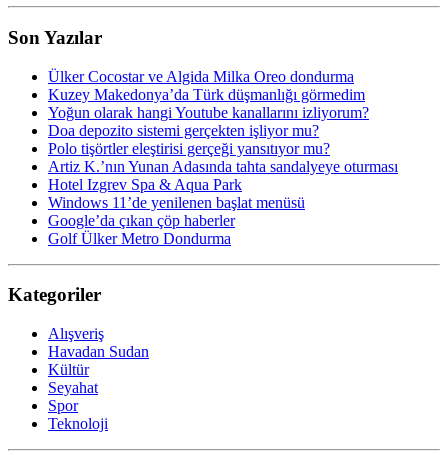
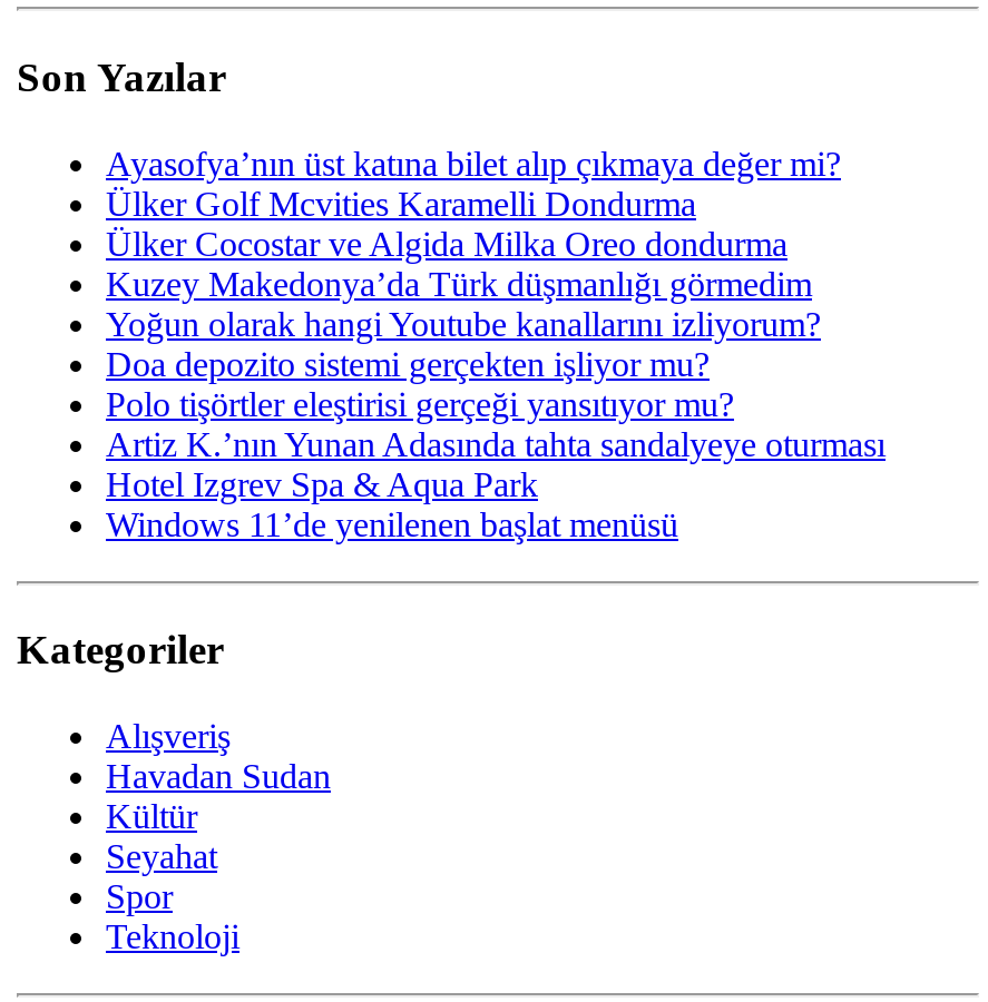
+ Ayasofya’nın üst katına bilet alıp çıkmaya değer mi?
+ Ülker Golf Mcvities Karamelli Dondurma

moved down: Ülker Cocostar ve Algida Milka Oreo dondurma | Kuzey Makedonya’da Türk düşmanlığı görmedim | Yoğun olarak hangi Youtube kanallarını izliyorum? | Doa depozito sistemi gerçekten işliyor mu? | Polo tişörtler eleştirisi gerçeği yansıtıyor mu? | Artiz K.’nın Yunan Adasında tahta sandalyeye oturması | Hotel Izgrev Spa & Aqua Park | Windows 11’de yenilenen başlat menüsü

- Google’da çıkan çöp haberler
- Golf Ülker Metro Dondurma
